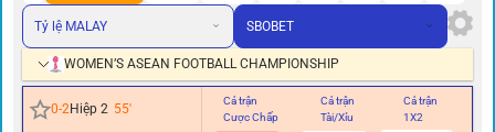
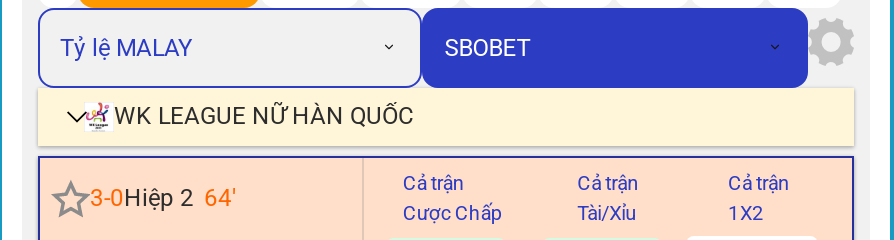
- WOMEN’S ASEAN FOOTBALL CHAMPIONSHIP
+ WK LEAGUE NỮ HÀN QUỐC

- 0-2Hiệp 2 55
+ 3-0Hiệp 2 64
